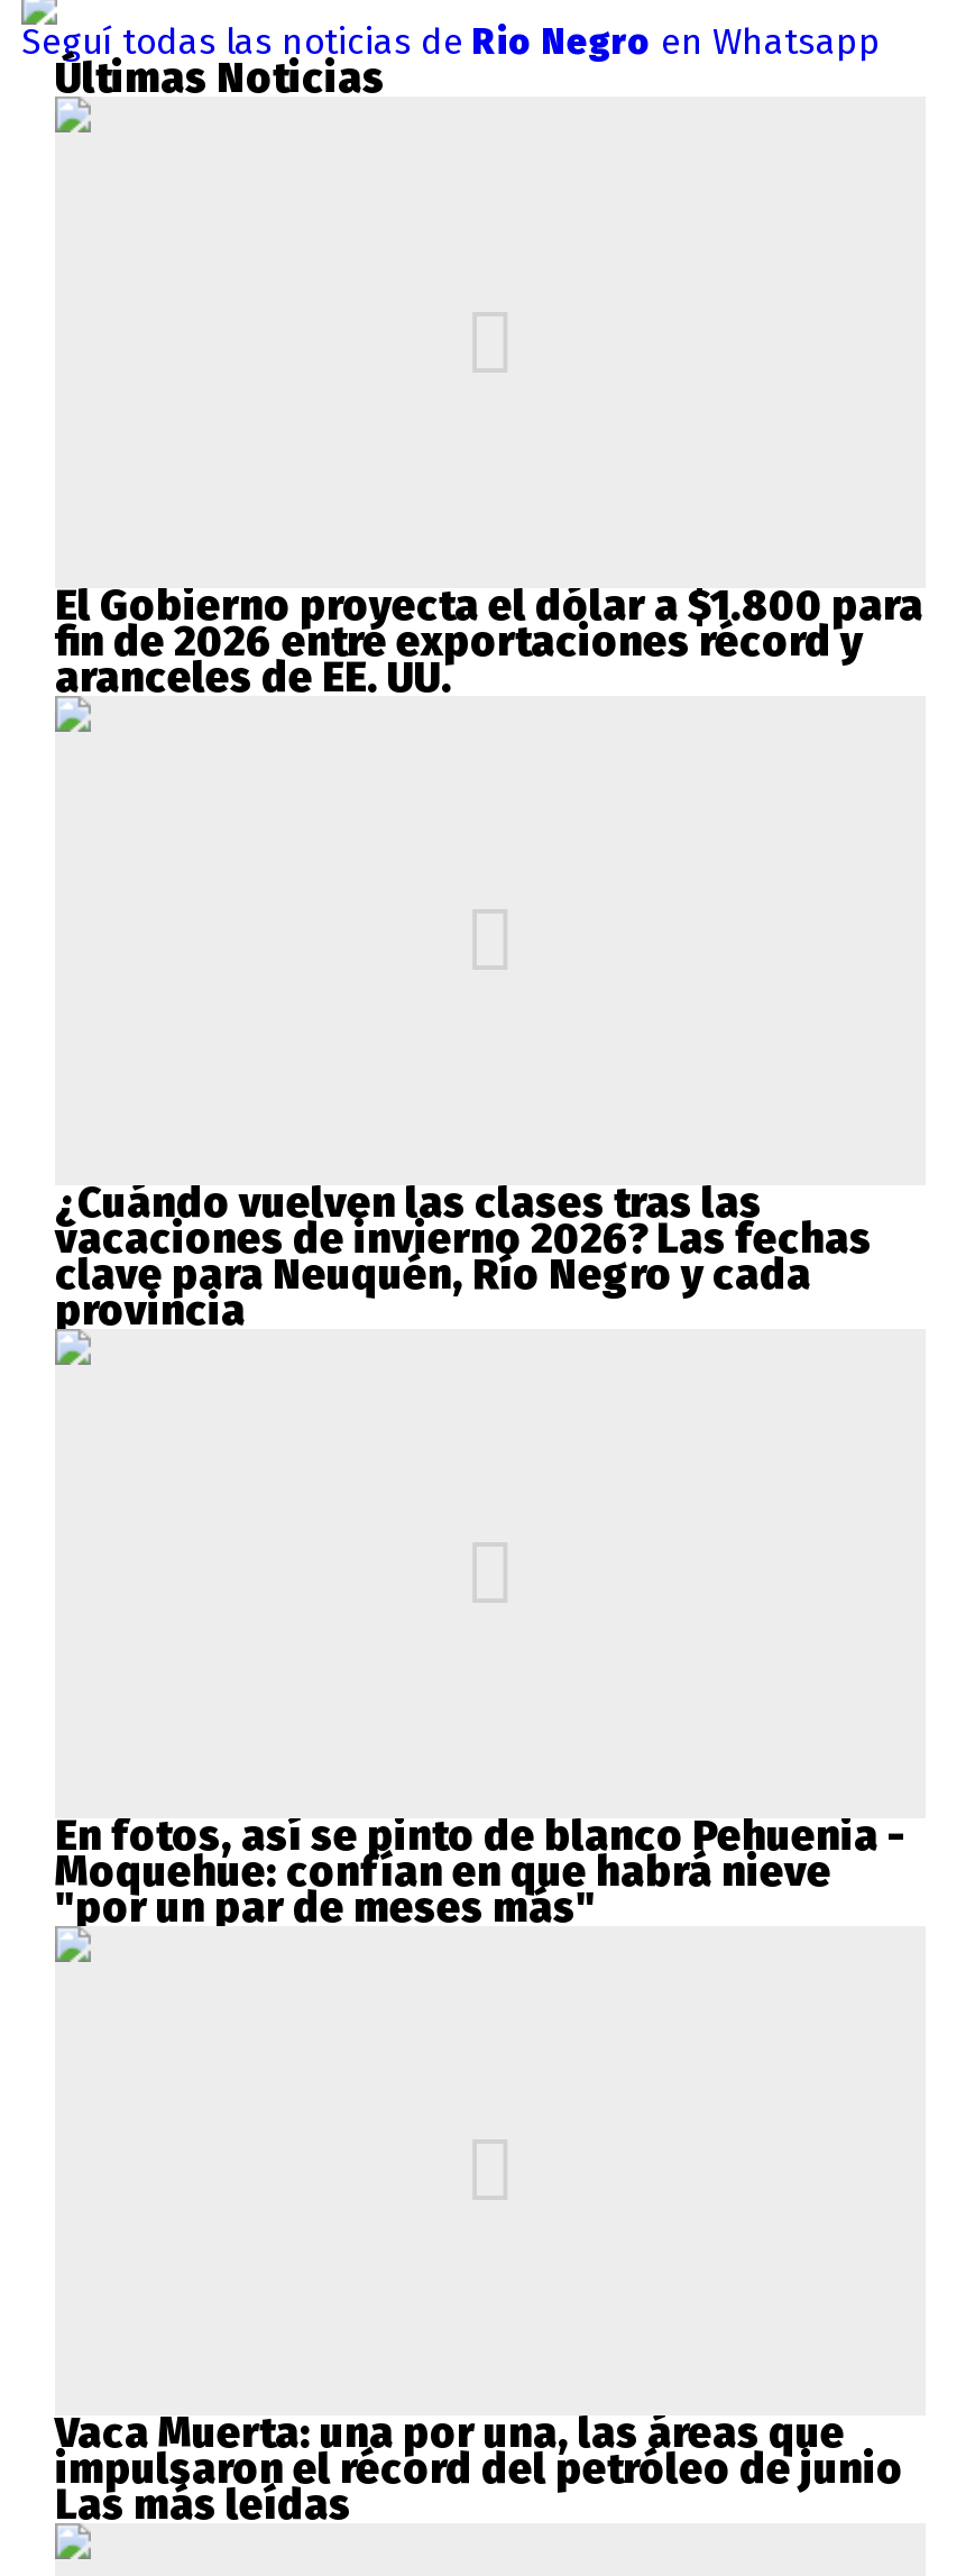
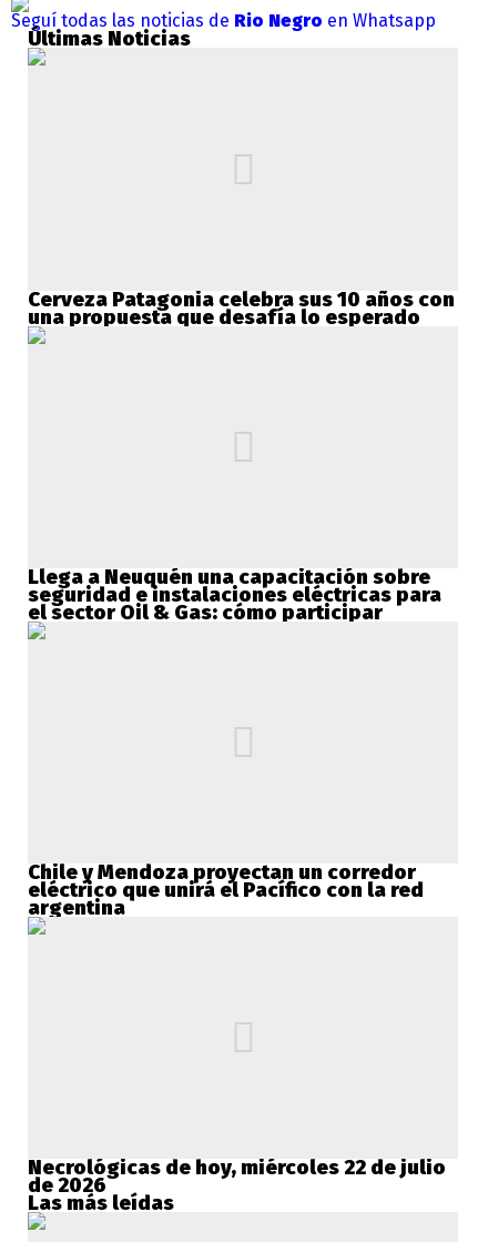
- El Gobierno proyecta el dólar a $1.800 para
- fin de 2026 entre exportaciones récord y
- aranceles de EE. UU.
+ Cerveza Patagonia celebra sus 10 años con
+ una propuesta que desafía lo esperado

- ¿Cuándo vuelven las clases tras las
- vacaciones de invierno 2026? Las fechas
- clave para Neuquén, Río Negro y cada
- provincia
+ Llega a Neuquén una capacitación sobre
+ seguridad e instalaciones eléctricas para
+ el sector Oil & Gas: cómo participar

- En fotos, así se pinto de blanco Pehuenia -
- Moquehue: confían en que habrá nieve
- "por un par de meses más"
+ Chile y Mendoza proyectan un corredor
+ eléctrico que unirá el Pacífico con la red
+ argentina

- Vaca Muerta: una por una, las áreas que
- impulsaron el récord del petróleo de junio
+ Necrológicas de hoy, miércoles 22 de julio
+ de 2026
